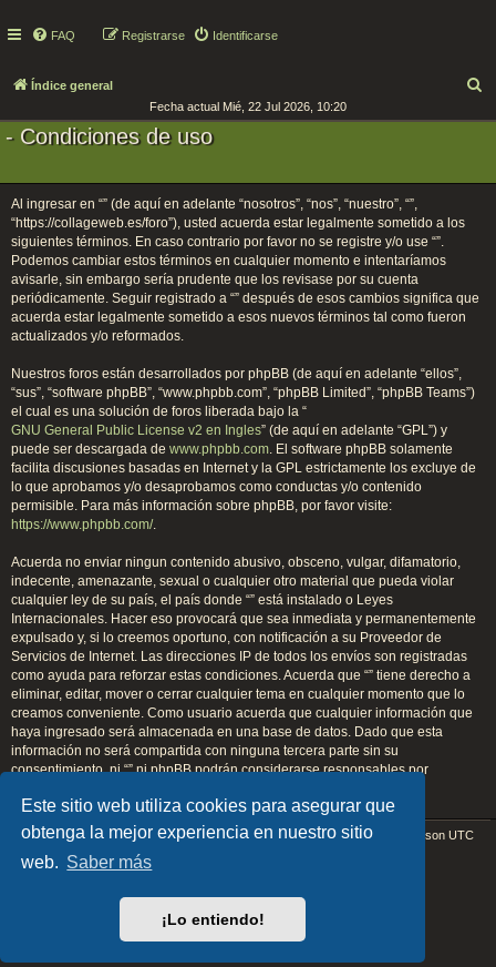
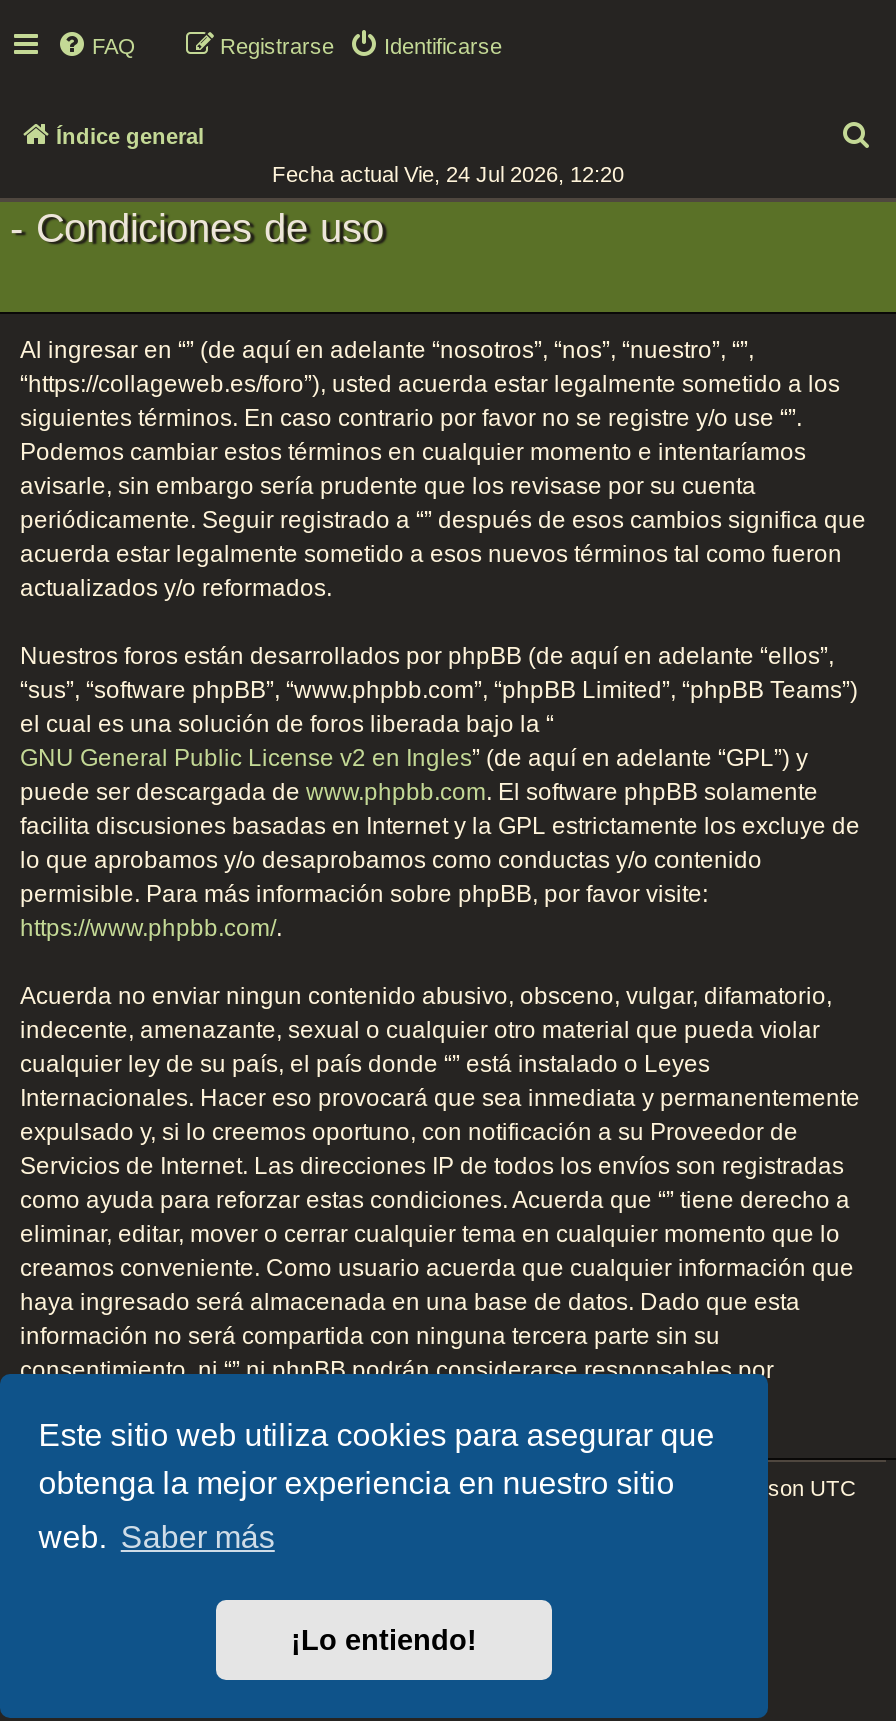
- Fecha actual Mié, 22 Jul 2026, 10:20
+ Fecha actual Vie, 24 Jul 2026, 12:20
